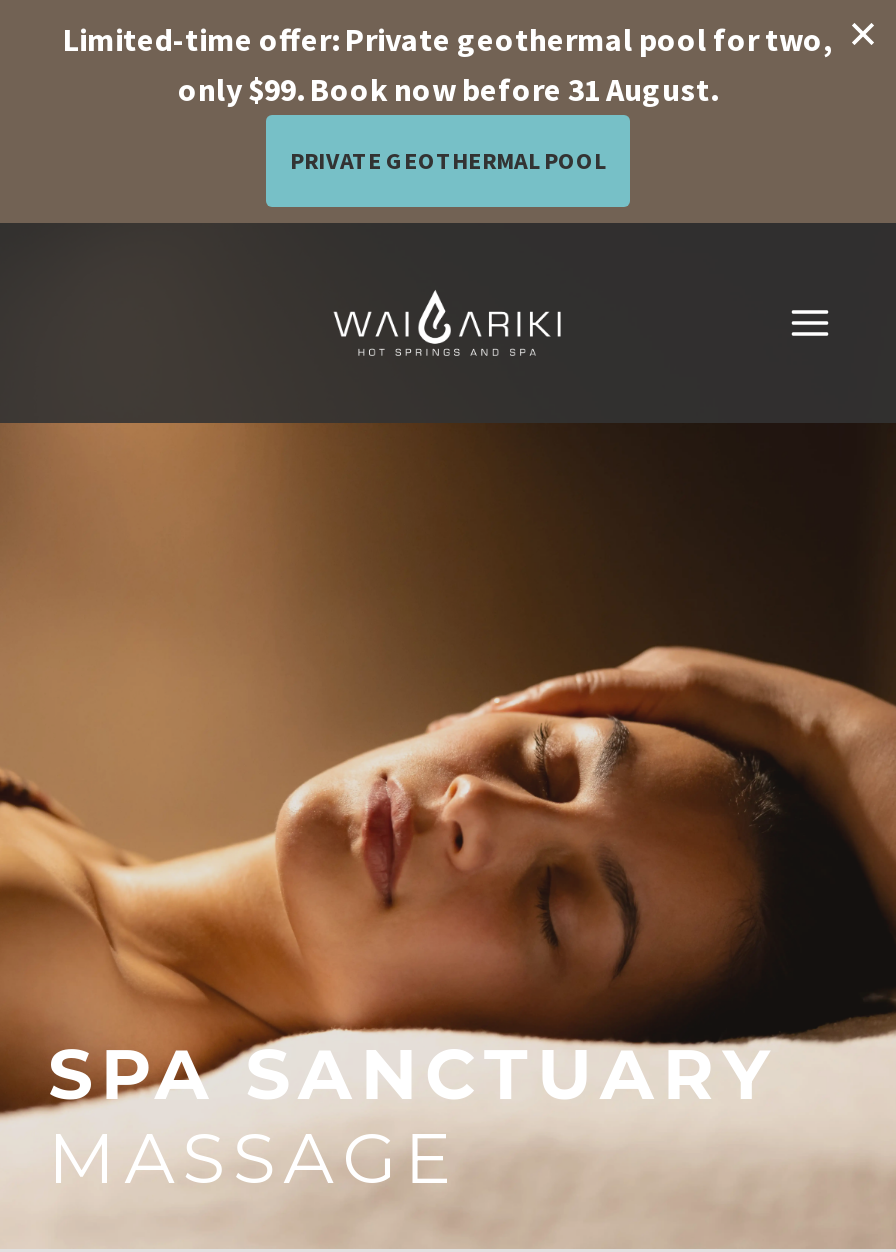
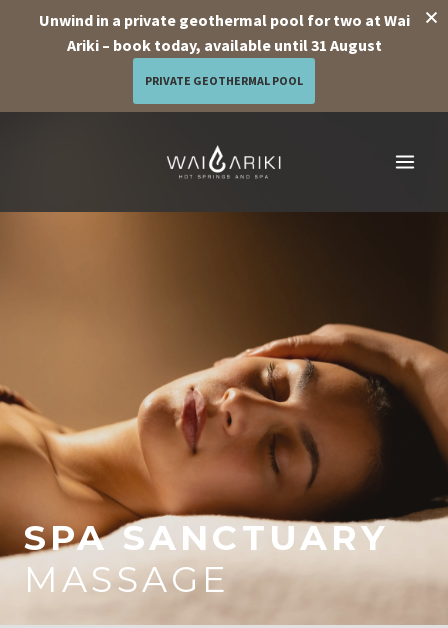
- Limited-time offer: Private geothermal pool for two,
- only $99. Book now before 31 August.
+ Unwind in a private geothermal pool for two at Wai
+ Ariki – book today, available until 31 August
